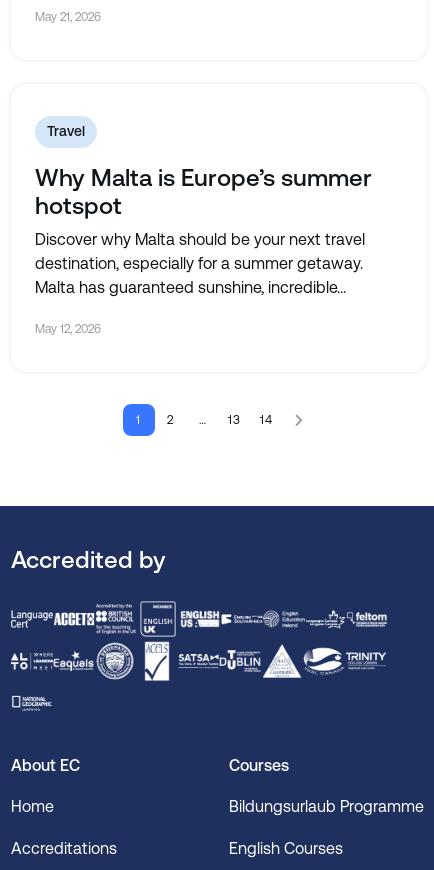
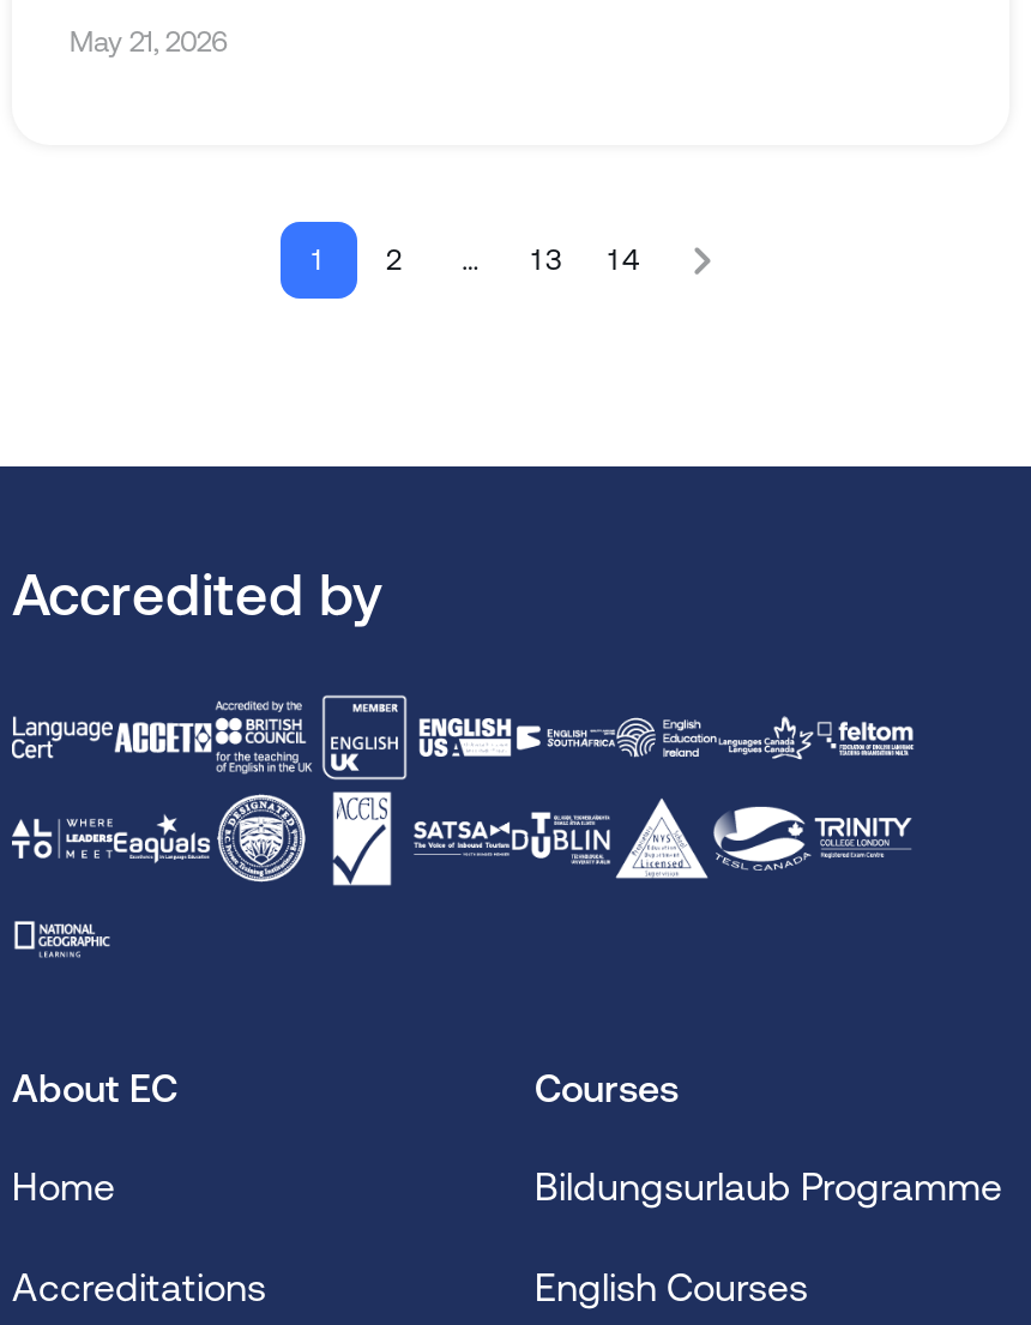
- Travel
- Why Malta is Europe’s summer
- hotspot
- Discover why Malta should be your next travel
- destination, especially for a summer getaway.
- Malta has guaranteed sunshine, incredible...
- May 12, 2026
